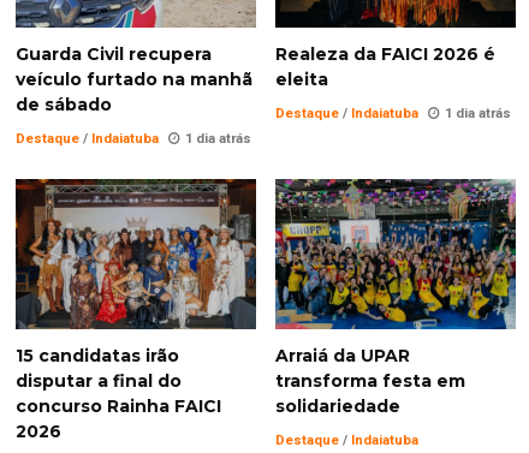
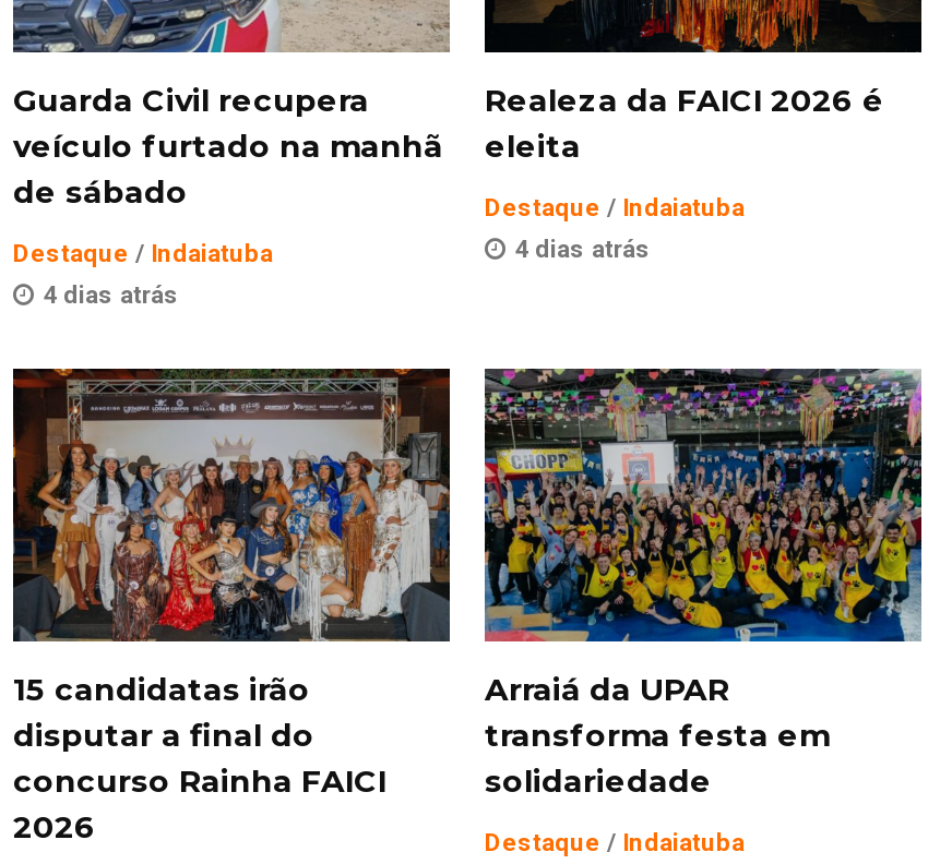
- 1 dia atrás
+ 4 dias atrás

- 1 dia atrás
+ 4 dias atrás
